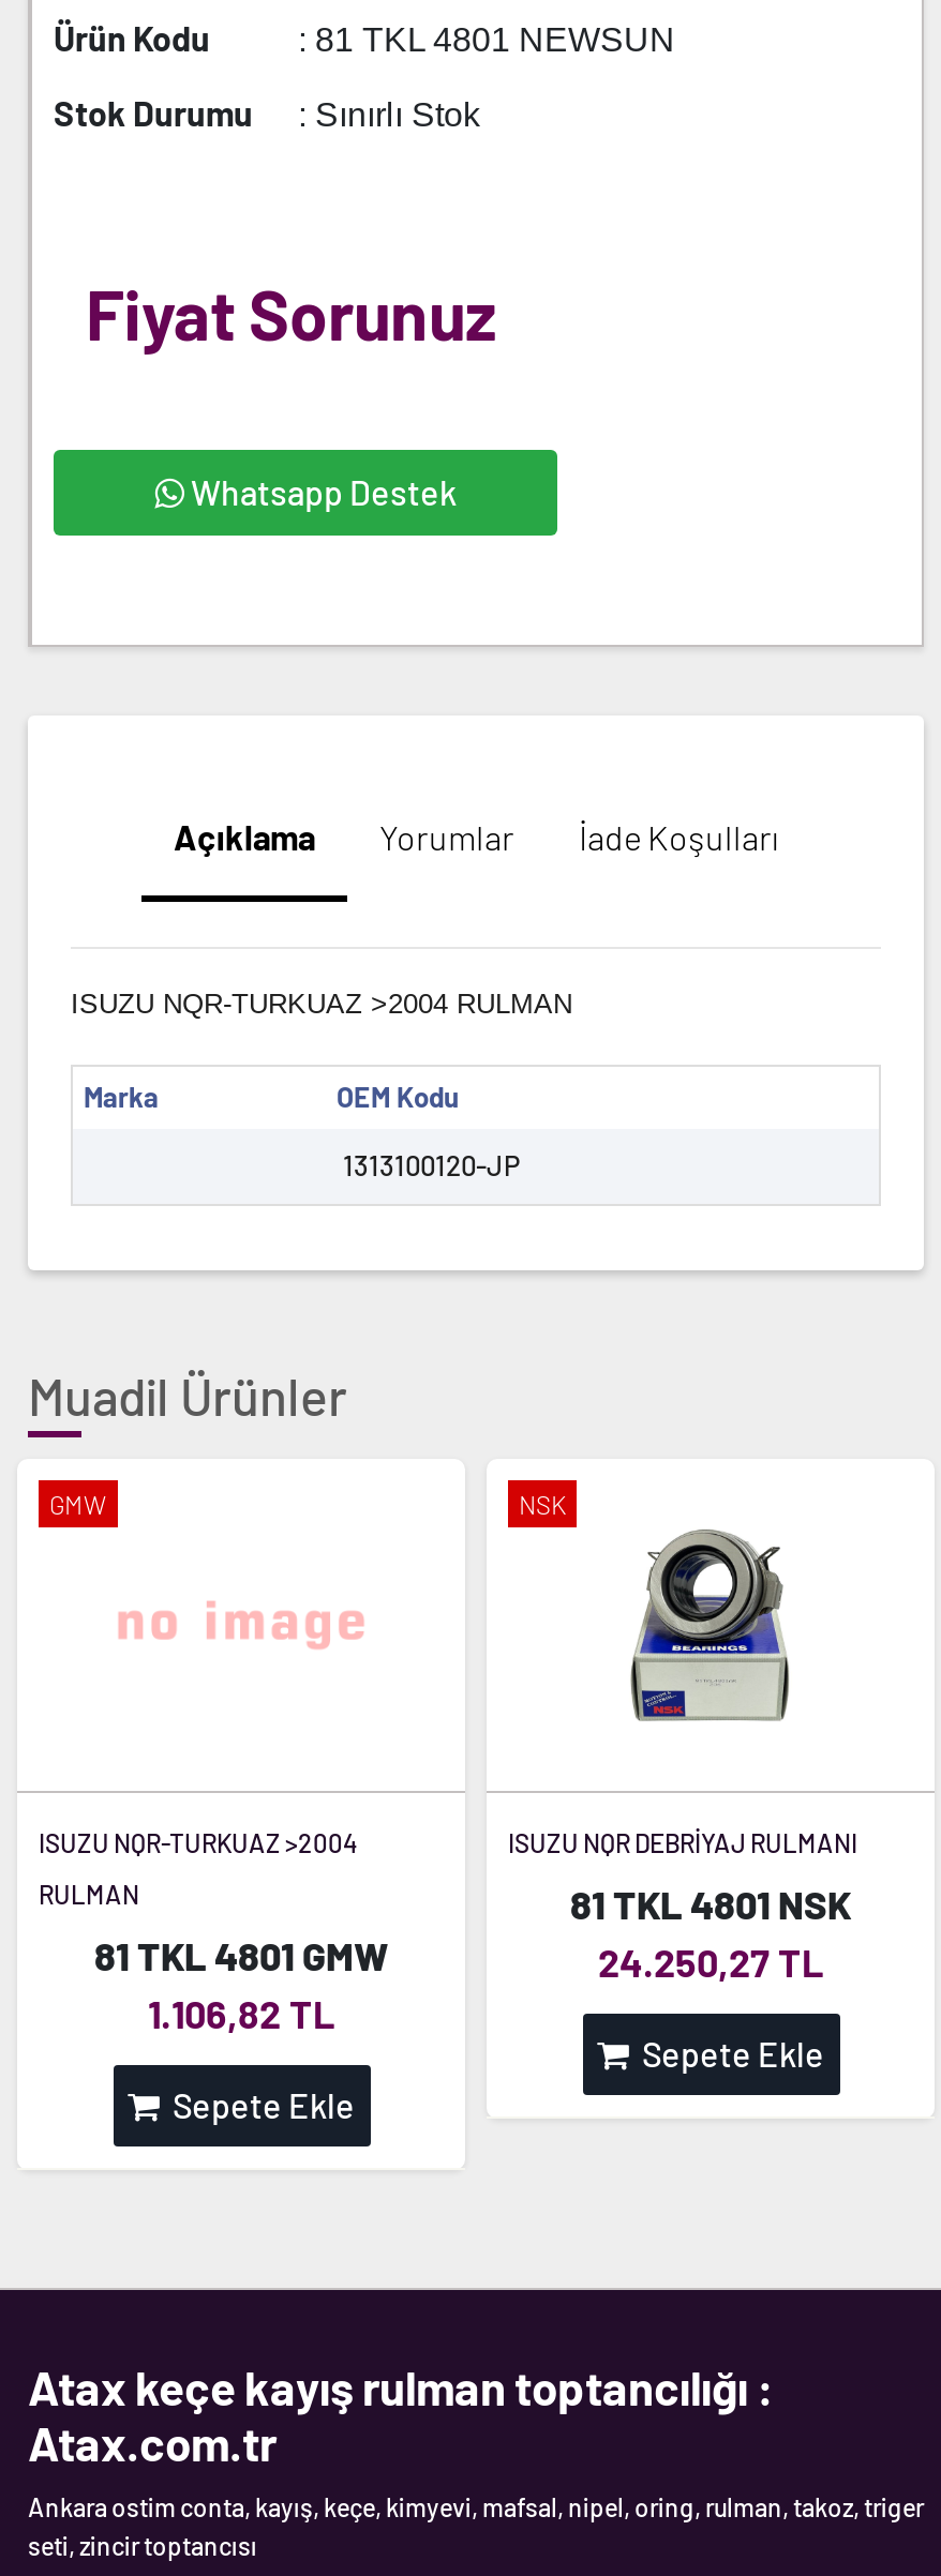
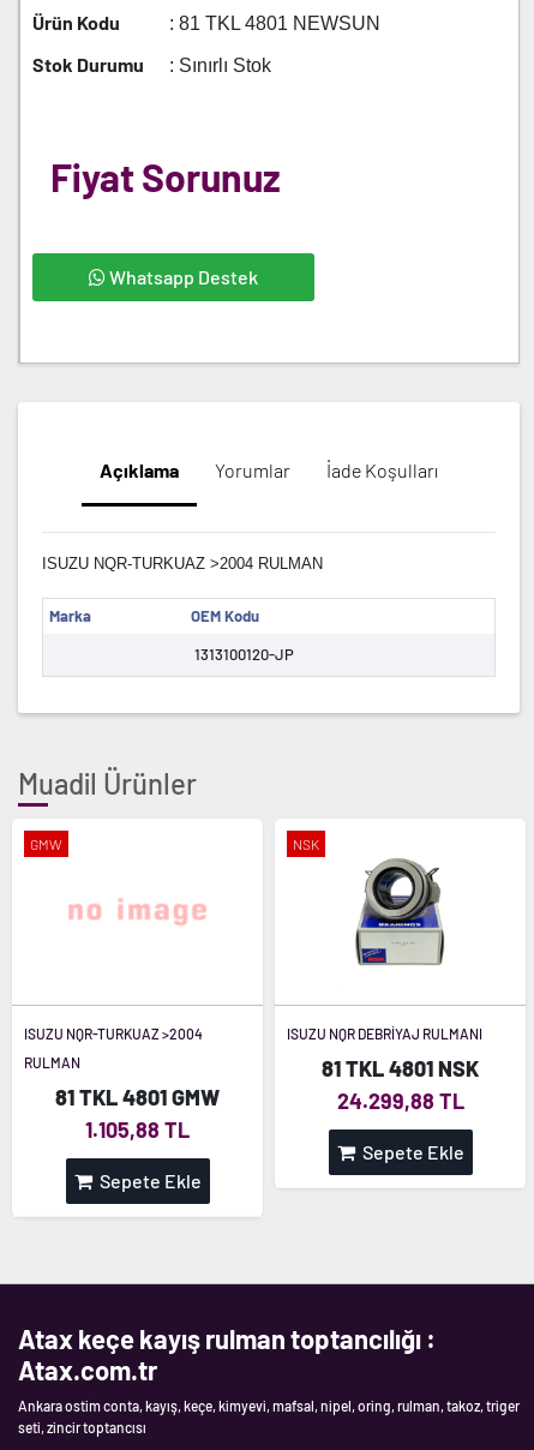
- 24.250,27 TL
+ 24.299,88 TL

- 1.106,82 TL
+ 1.105,88 TL
